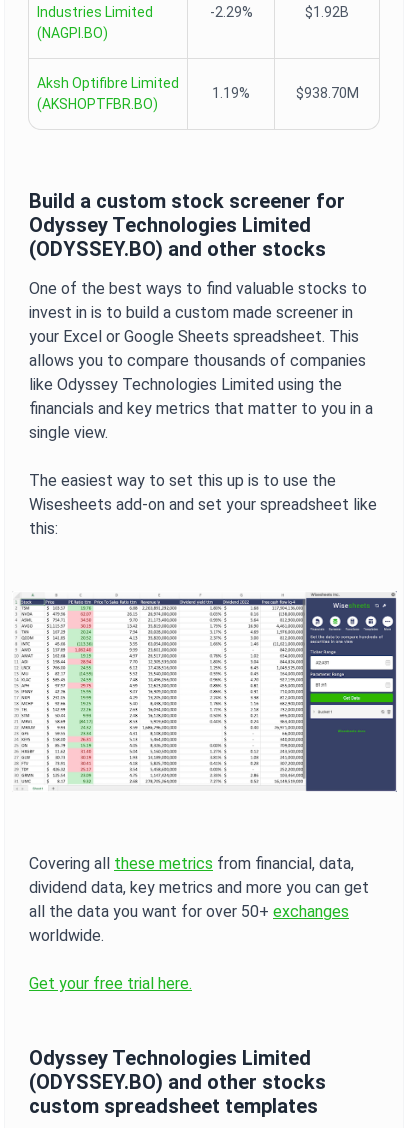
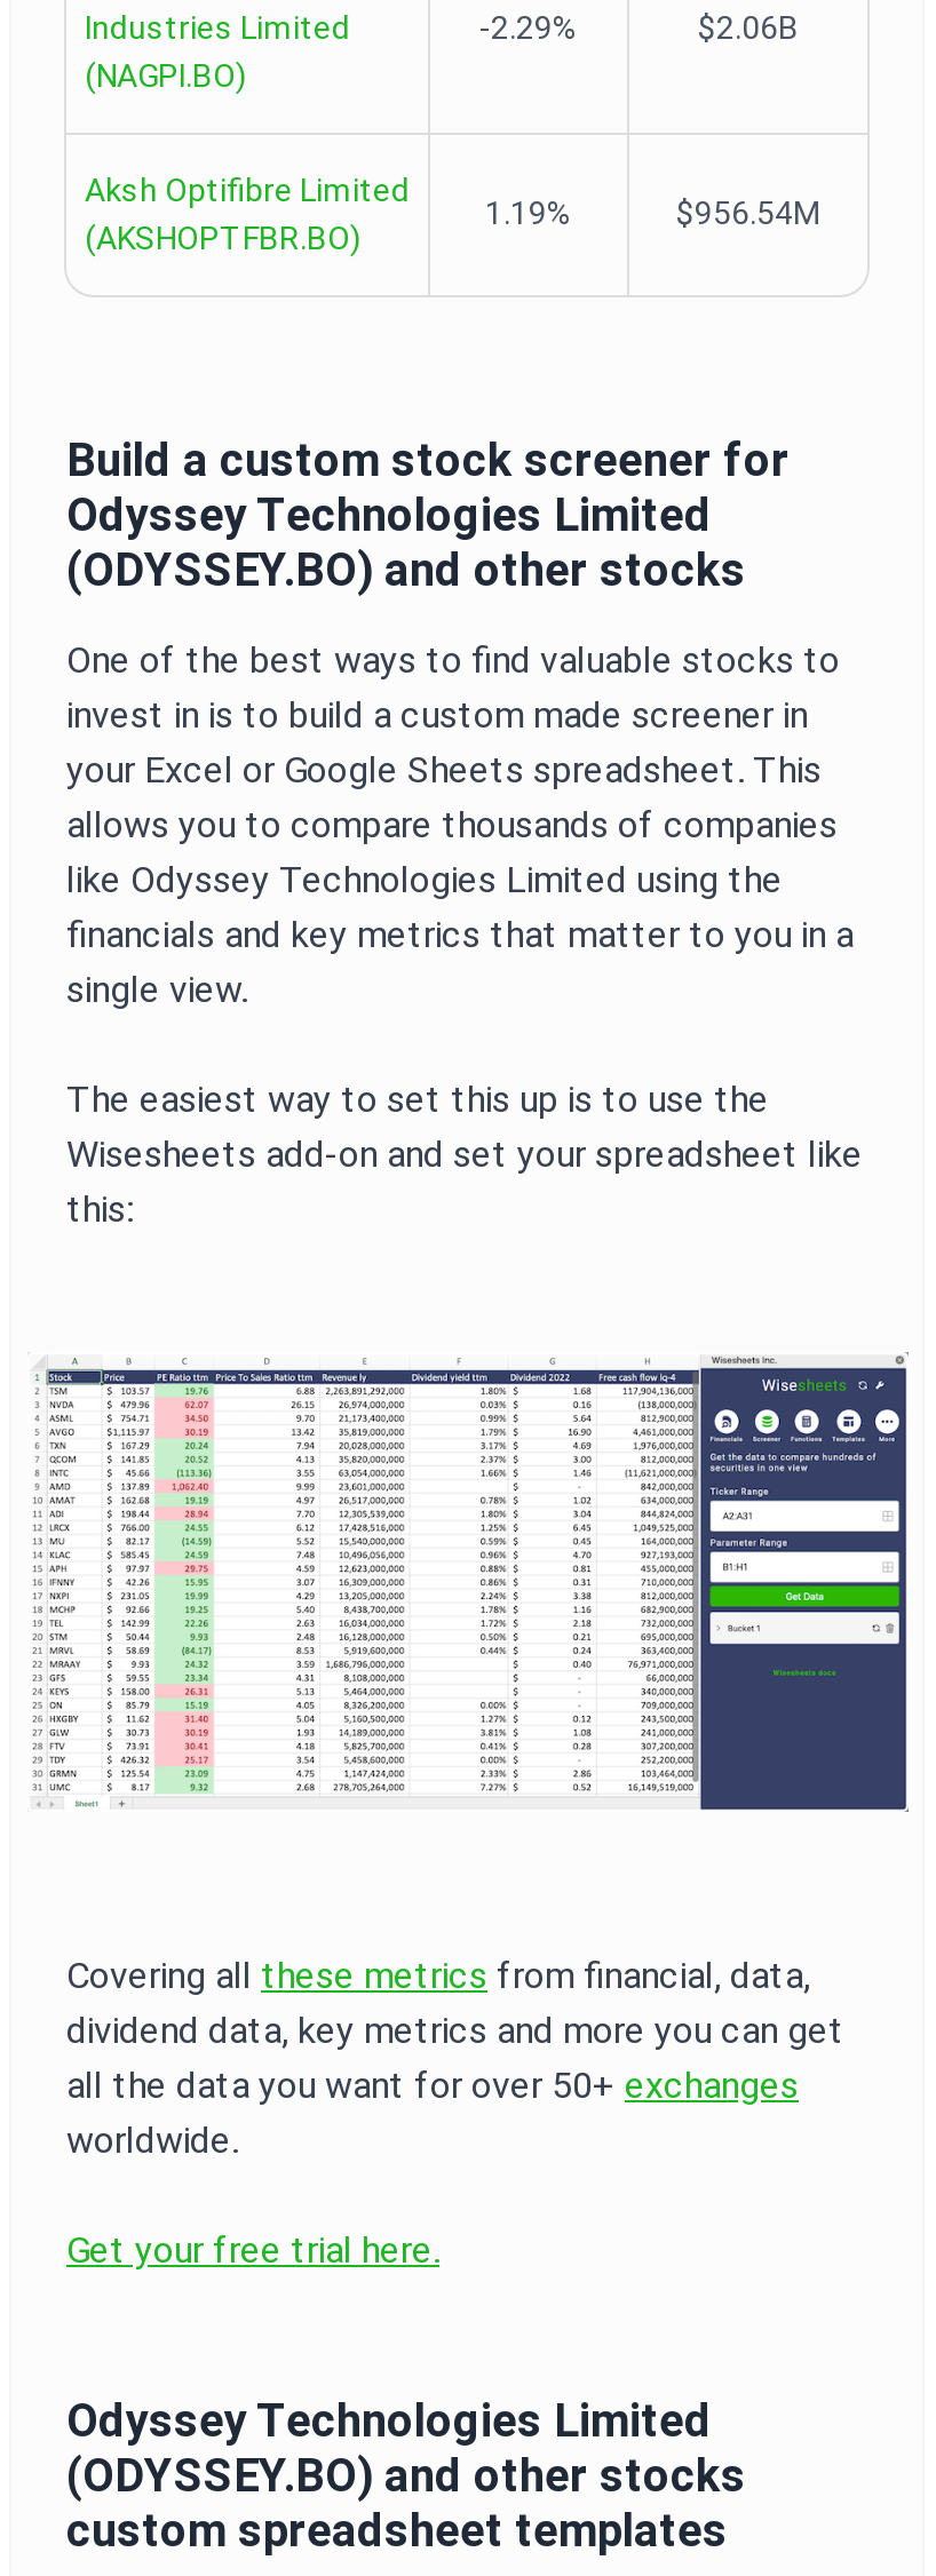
- $1.92B
+ $2.06B

- $938.70M
+ $956.54M
